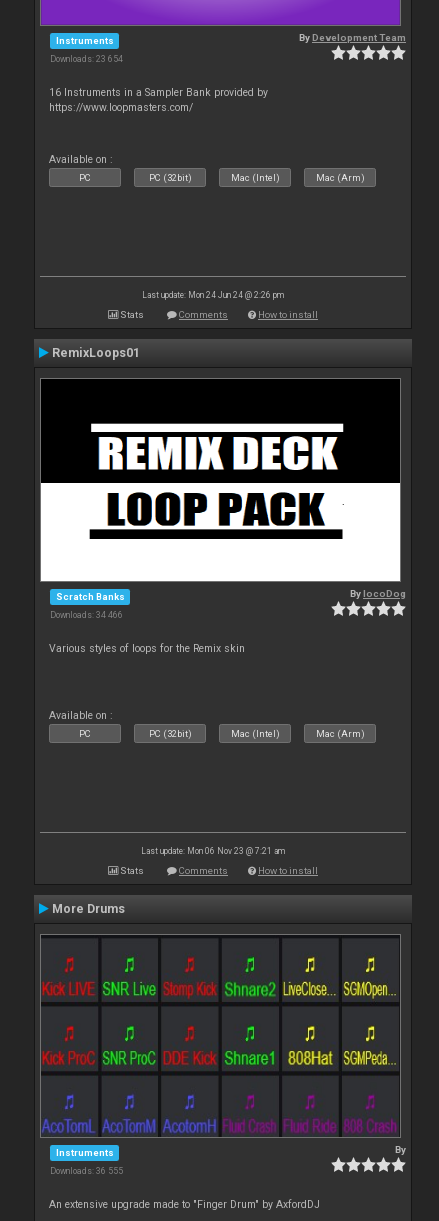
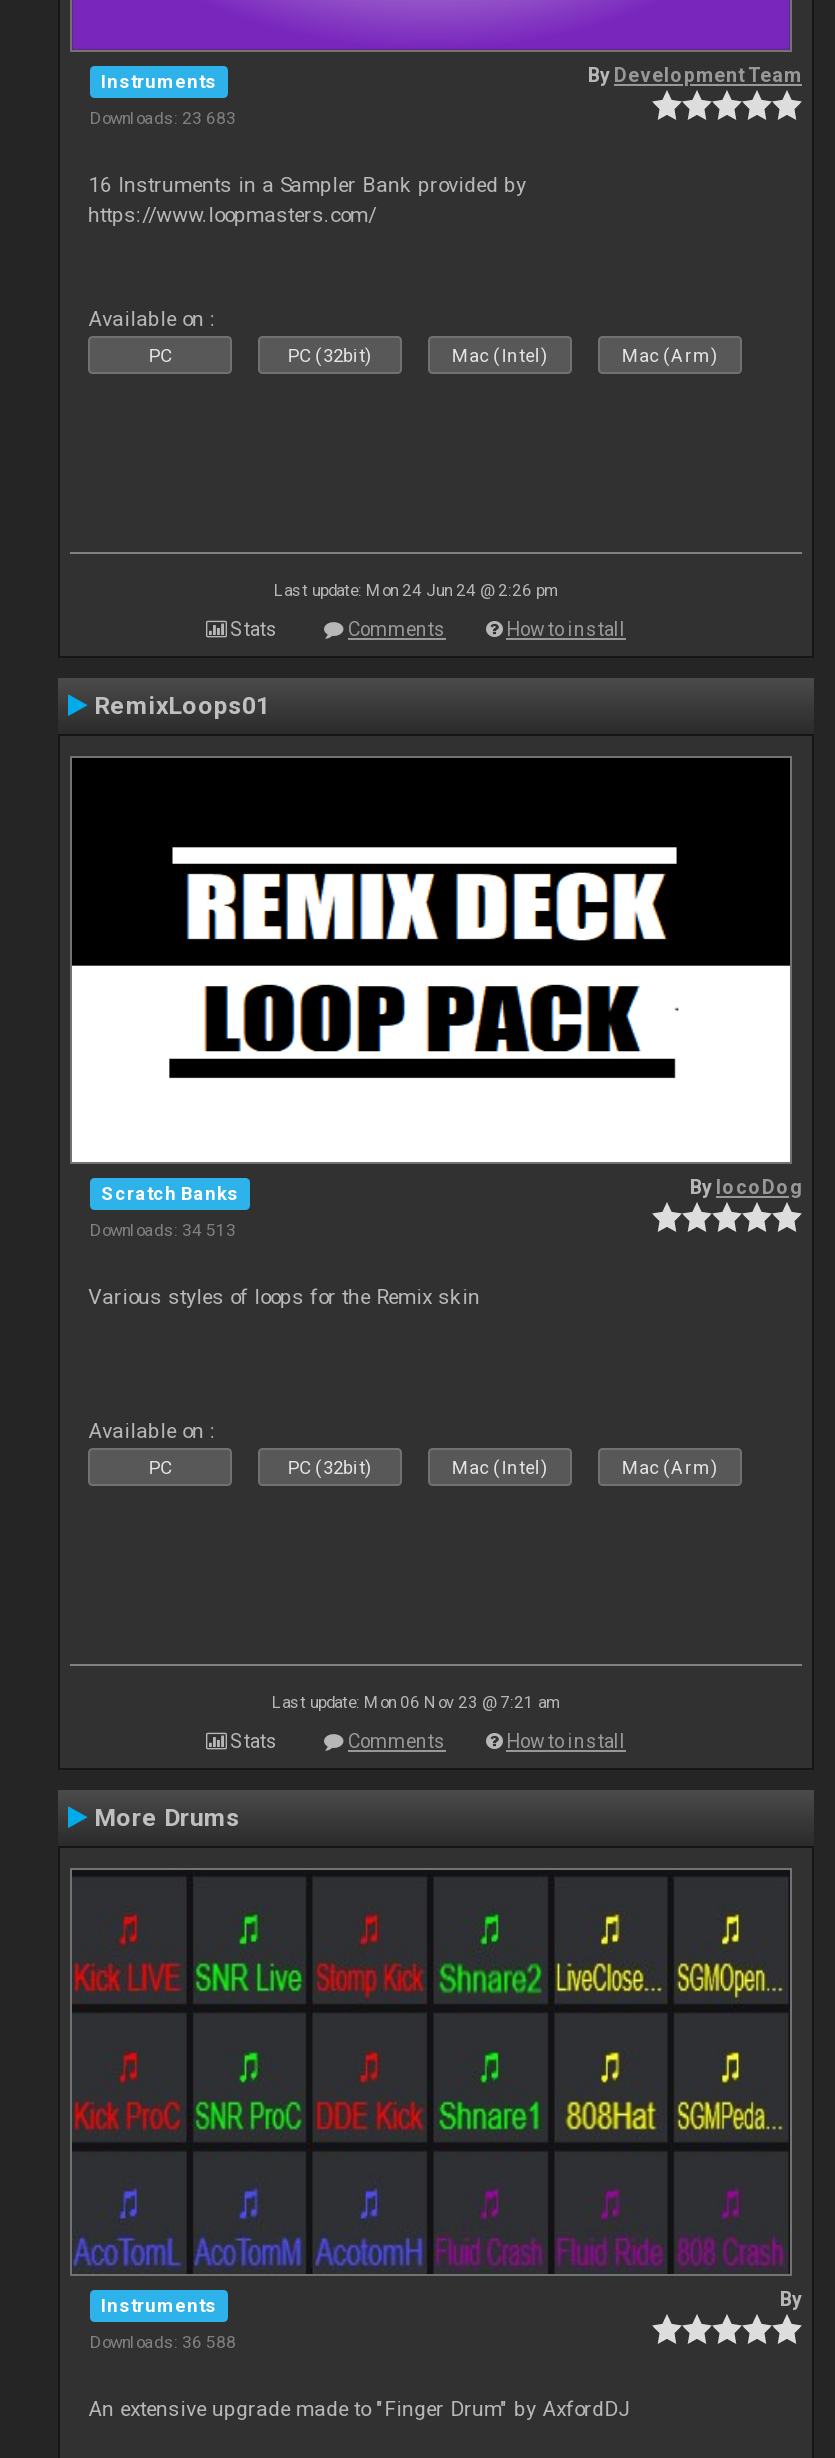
- Downloads: 23 654
+ Downloads: 23 683

- Downloads: 34 466
+ Downloads: 34 513

- Downloads: 36 555
+ Downloads: 36 588
